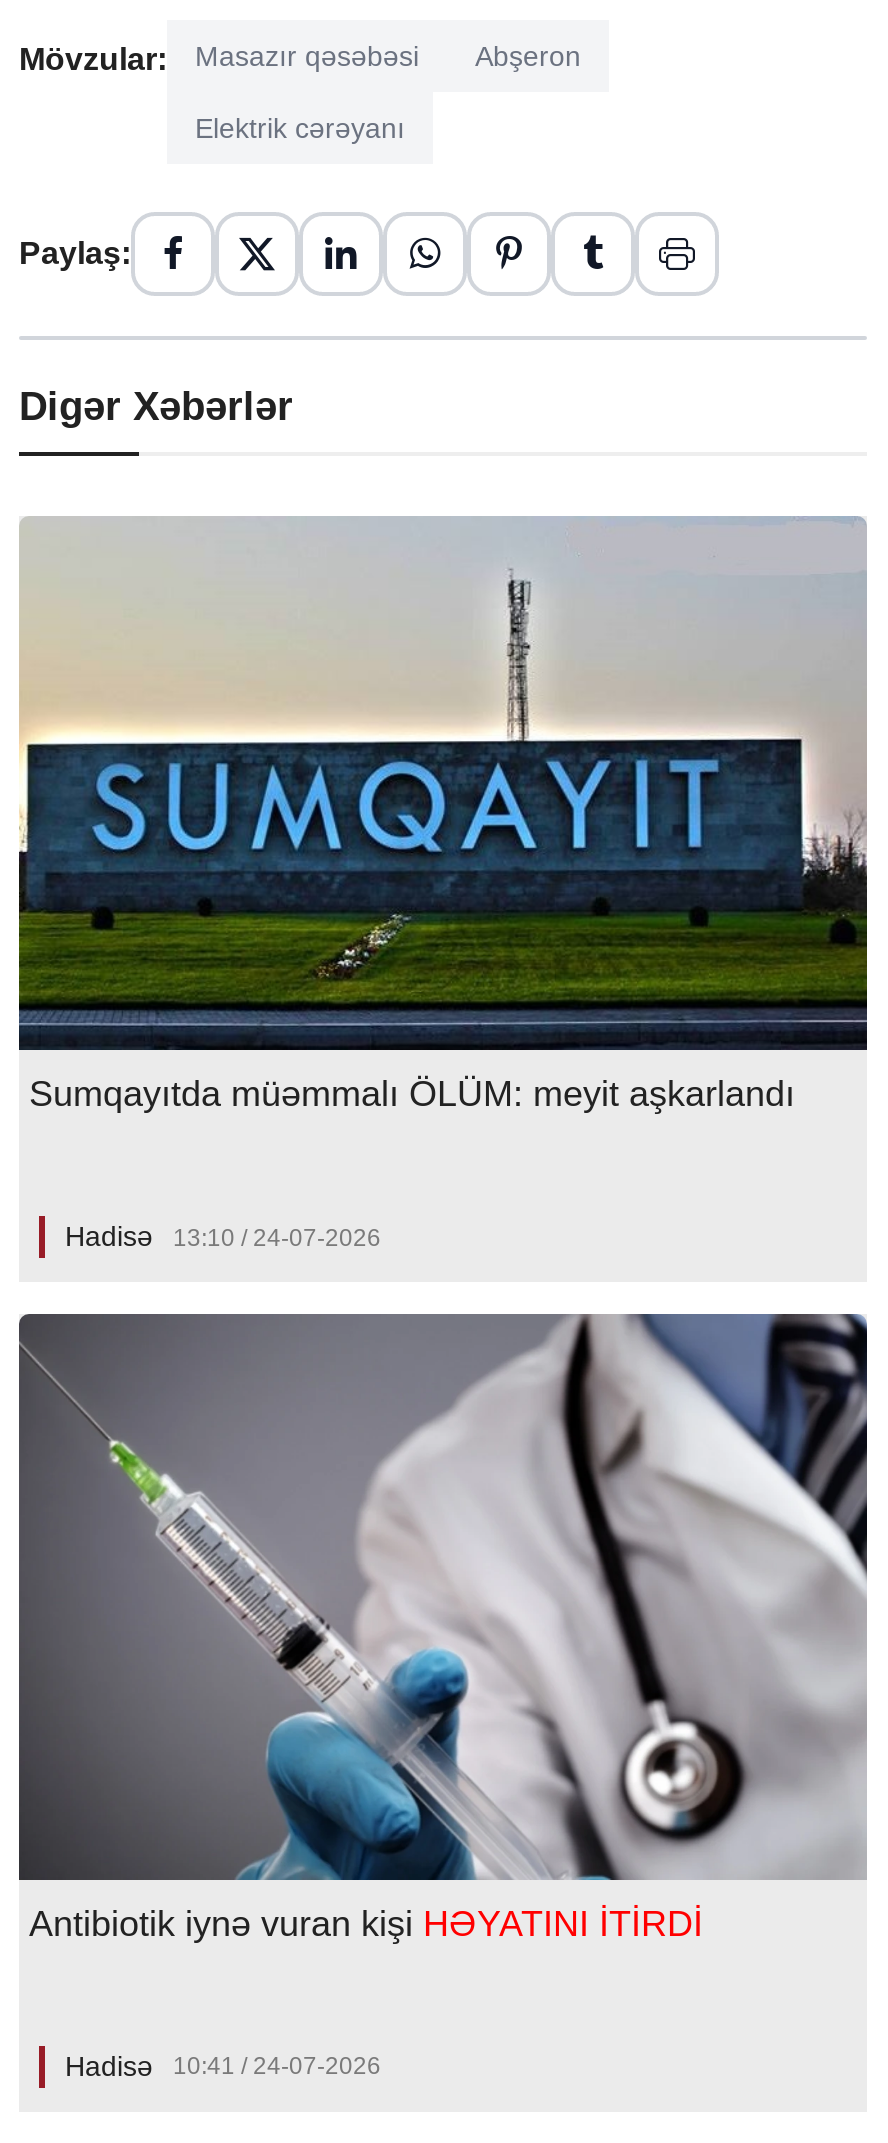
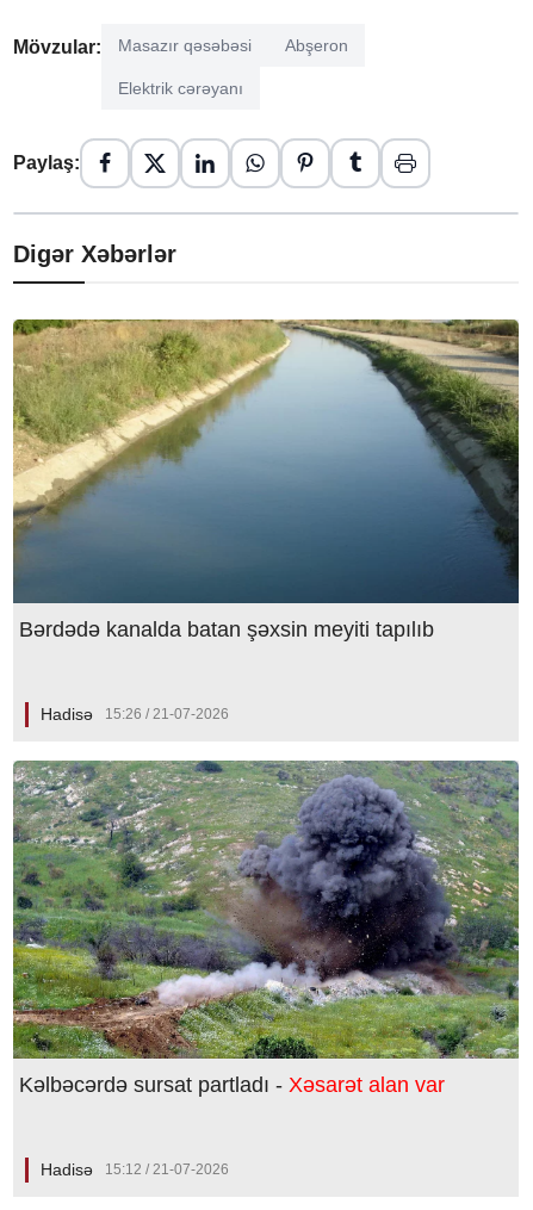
- [image]
- Sumqayıtda müəmmalı ÖLÜM: meyit aşkarlandı
+ [image]
+ Bərdədə kanalda batan şəxsin meyiti tapılıb

- Hadisə 13:10 / 24-07-2026
+ Hadisə 15:26 / 21-07-2026

- [image]
- Antibiotik iynə vuran kişi HƏYATINI İTİRDİ
+ [image]
+ Kəlbəcərdə sursat partladı - Xəsarət alan var

- Hadisə 10:41 / 24-07-2026
+ Hadisə 15:12 / 21-07-2026
